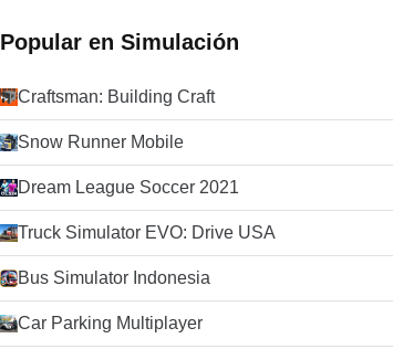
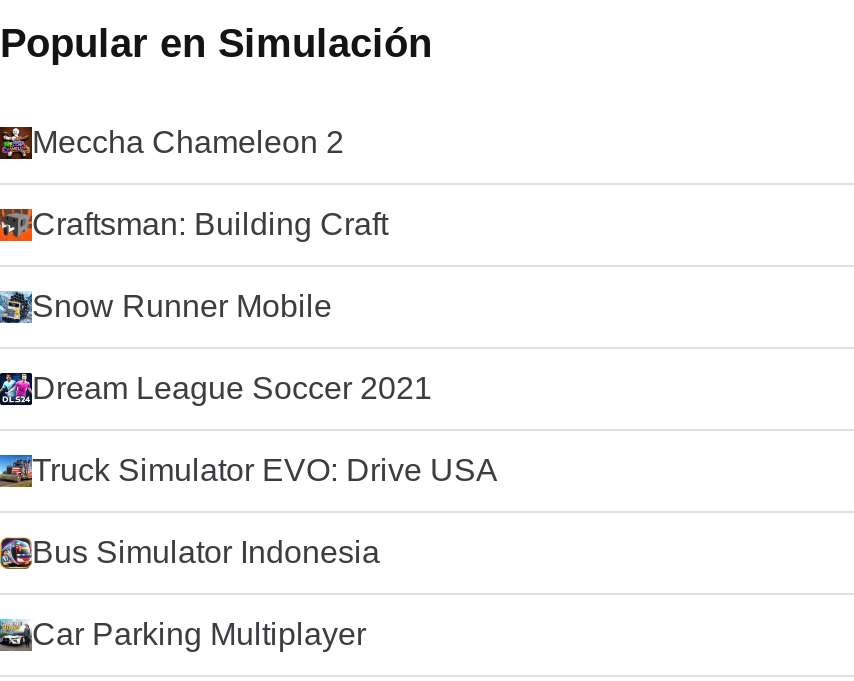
+ Meccha Chameleon 2
